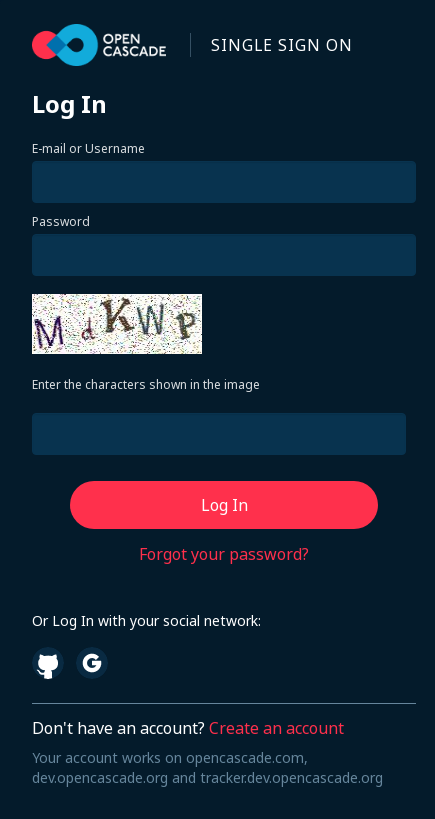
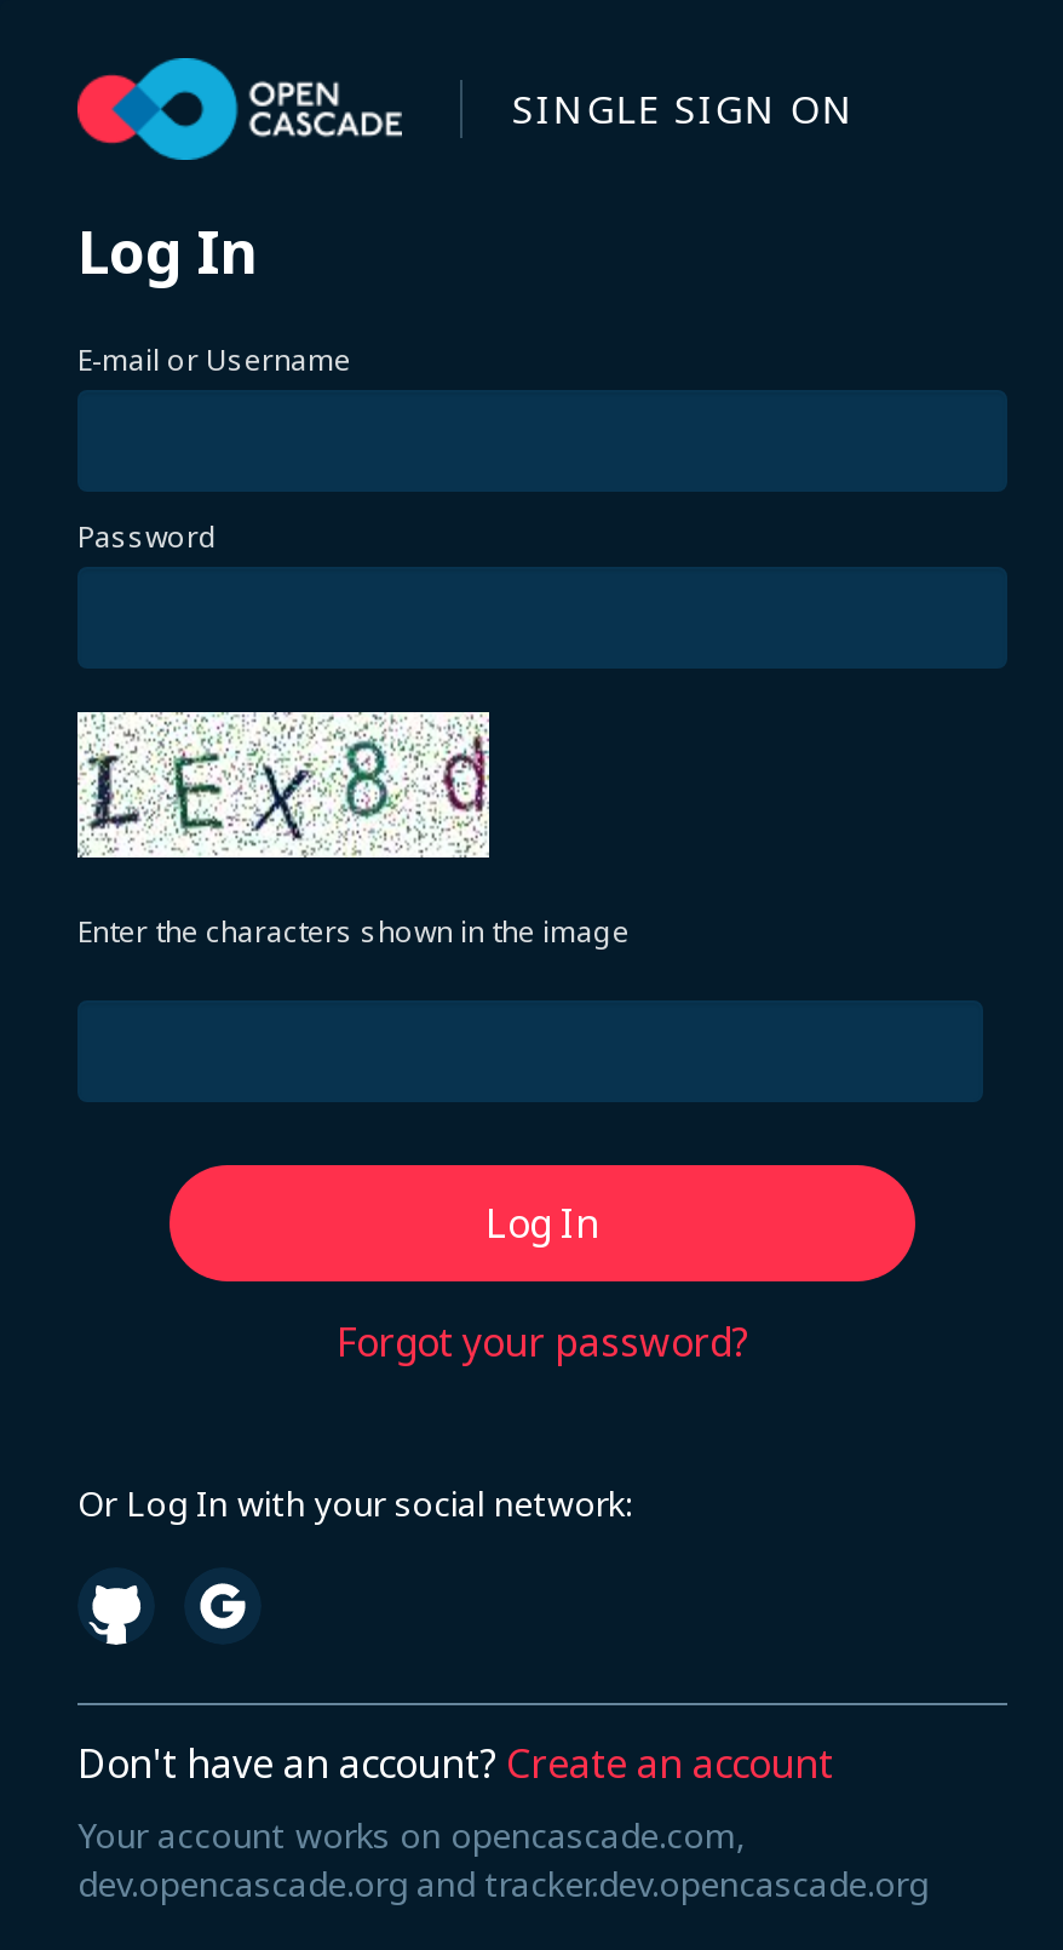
- [image]
+ [image]
